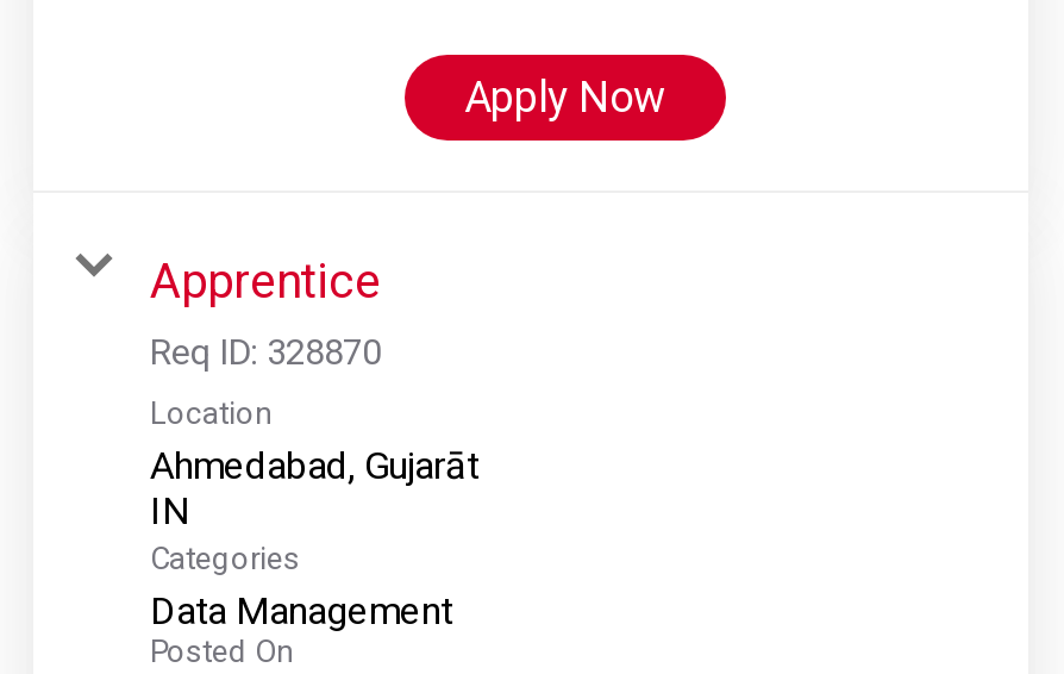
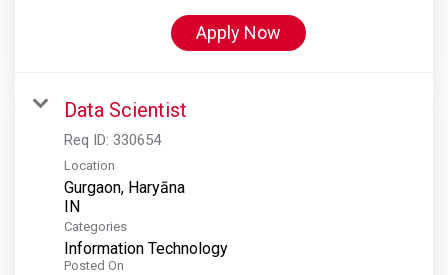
- Apprentice
- Req ID: 328870
+ Data Scientist
+ Req ID: 330654

- Ahmedabad, Gujarāt
+ Gurgaon, Haryāna

- Data Management
+ Information Technology
